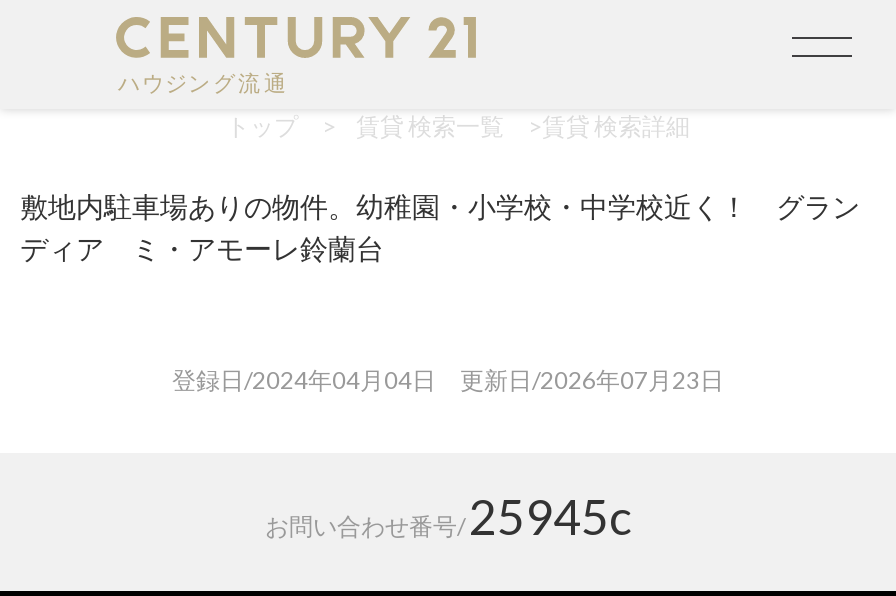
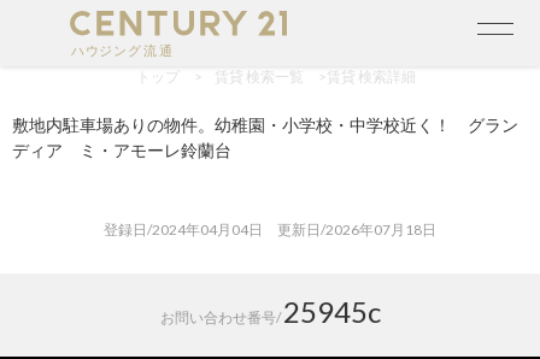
- 登録日/2024年04月04日 更新日/2026年07月23日
+ 登録日/2024年04月04日 更新日/2026年07月18日
